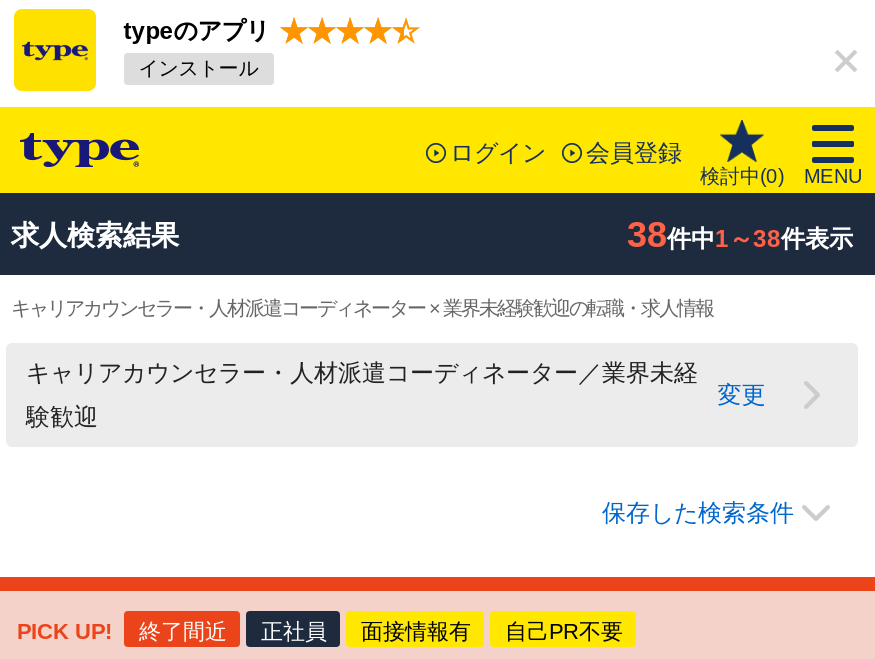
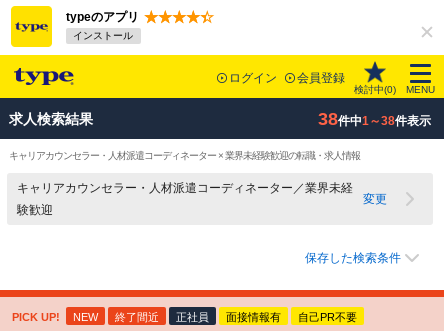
+ NEW
